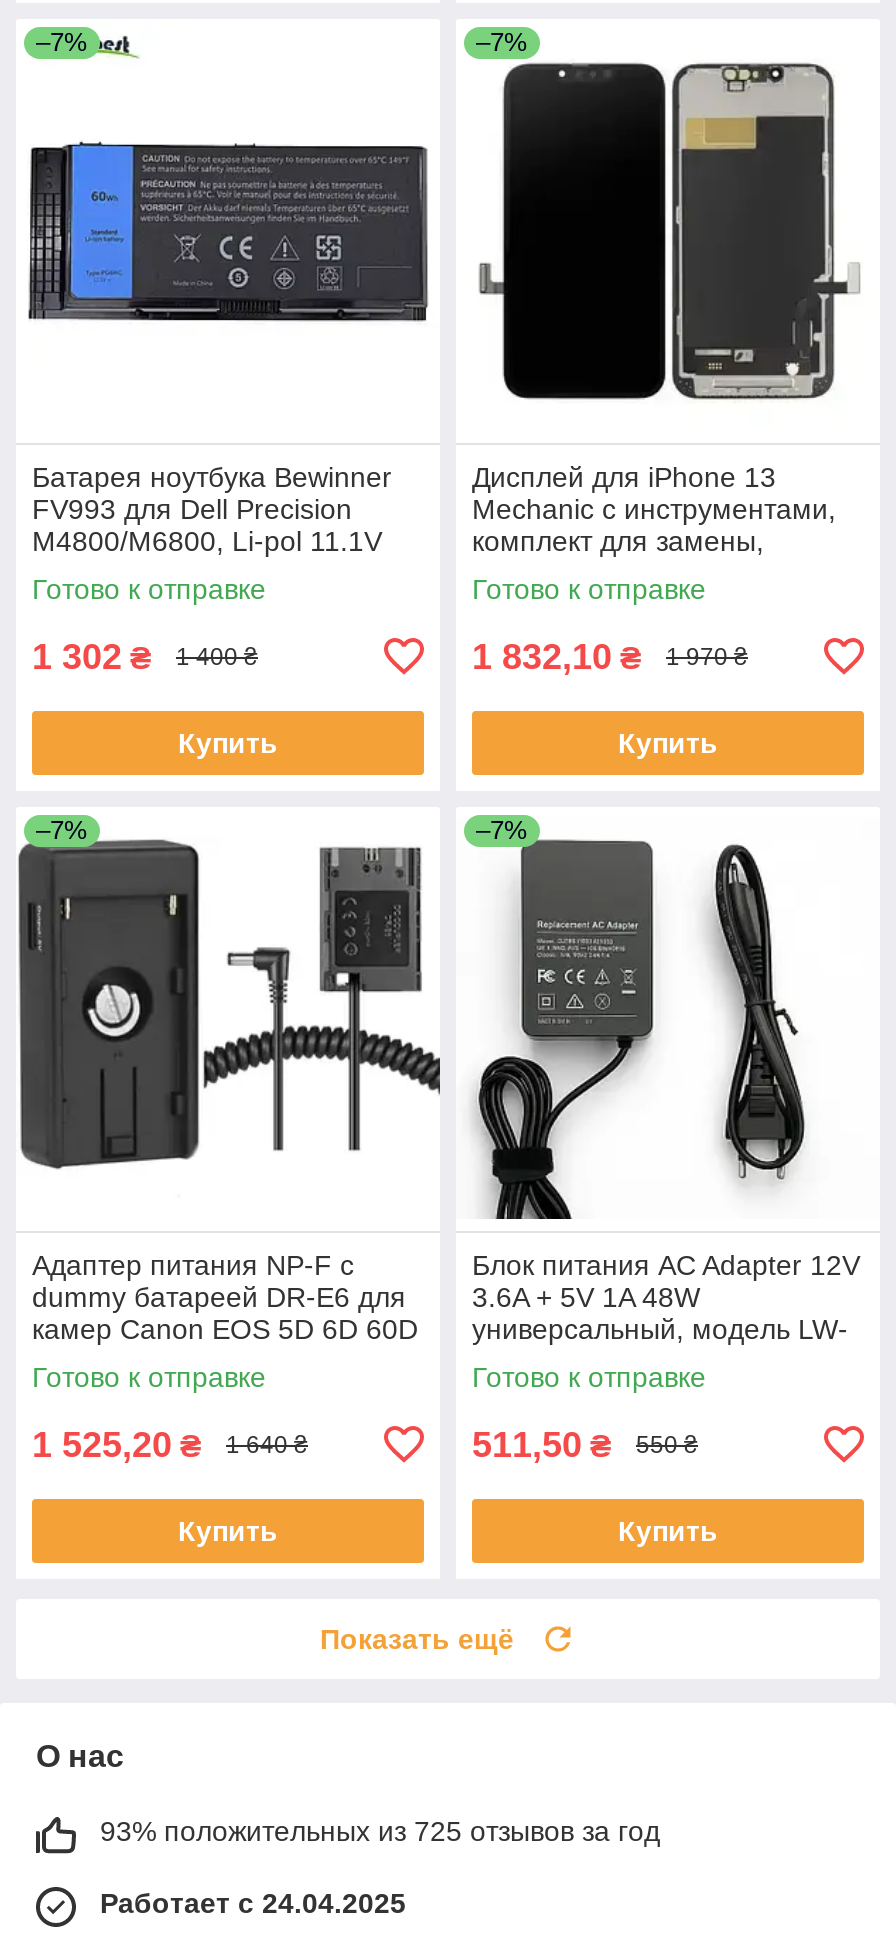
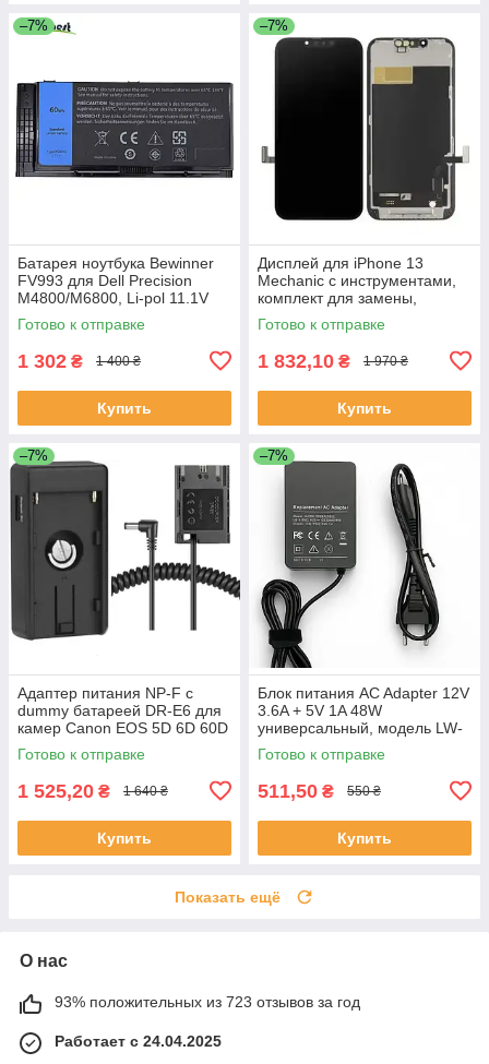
- 93% положительных из 725 отзывов за год
+ 93% положительных из 723 отзывов за год
